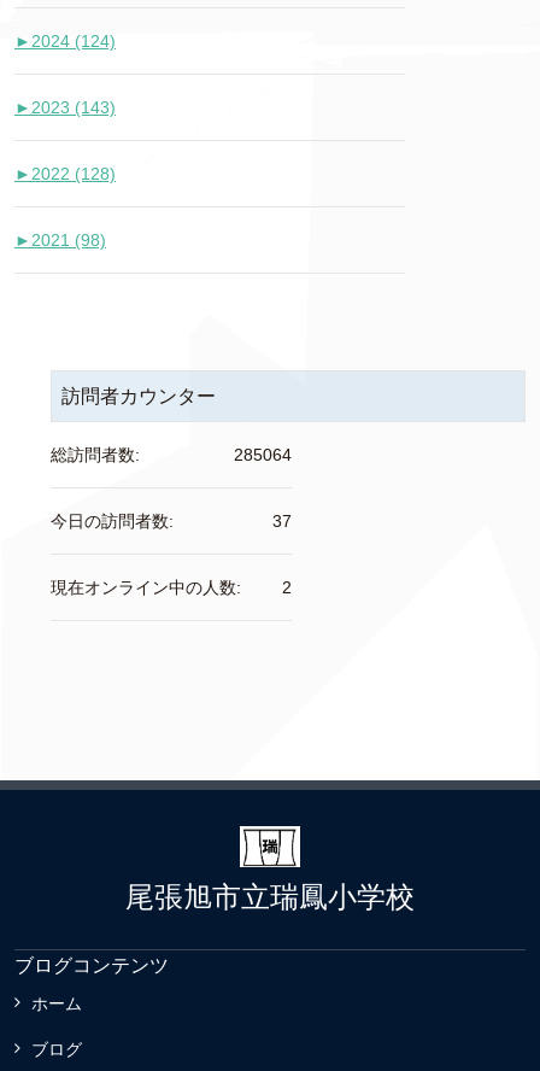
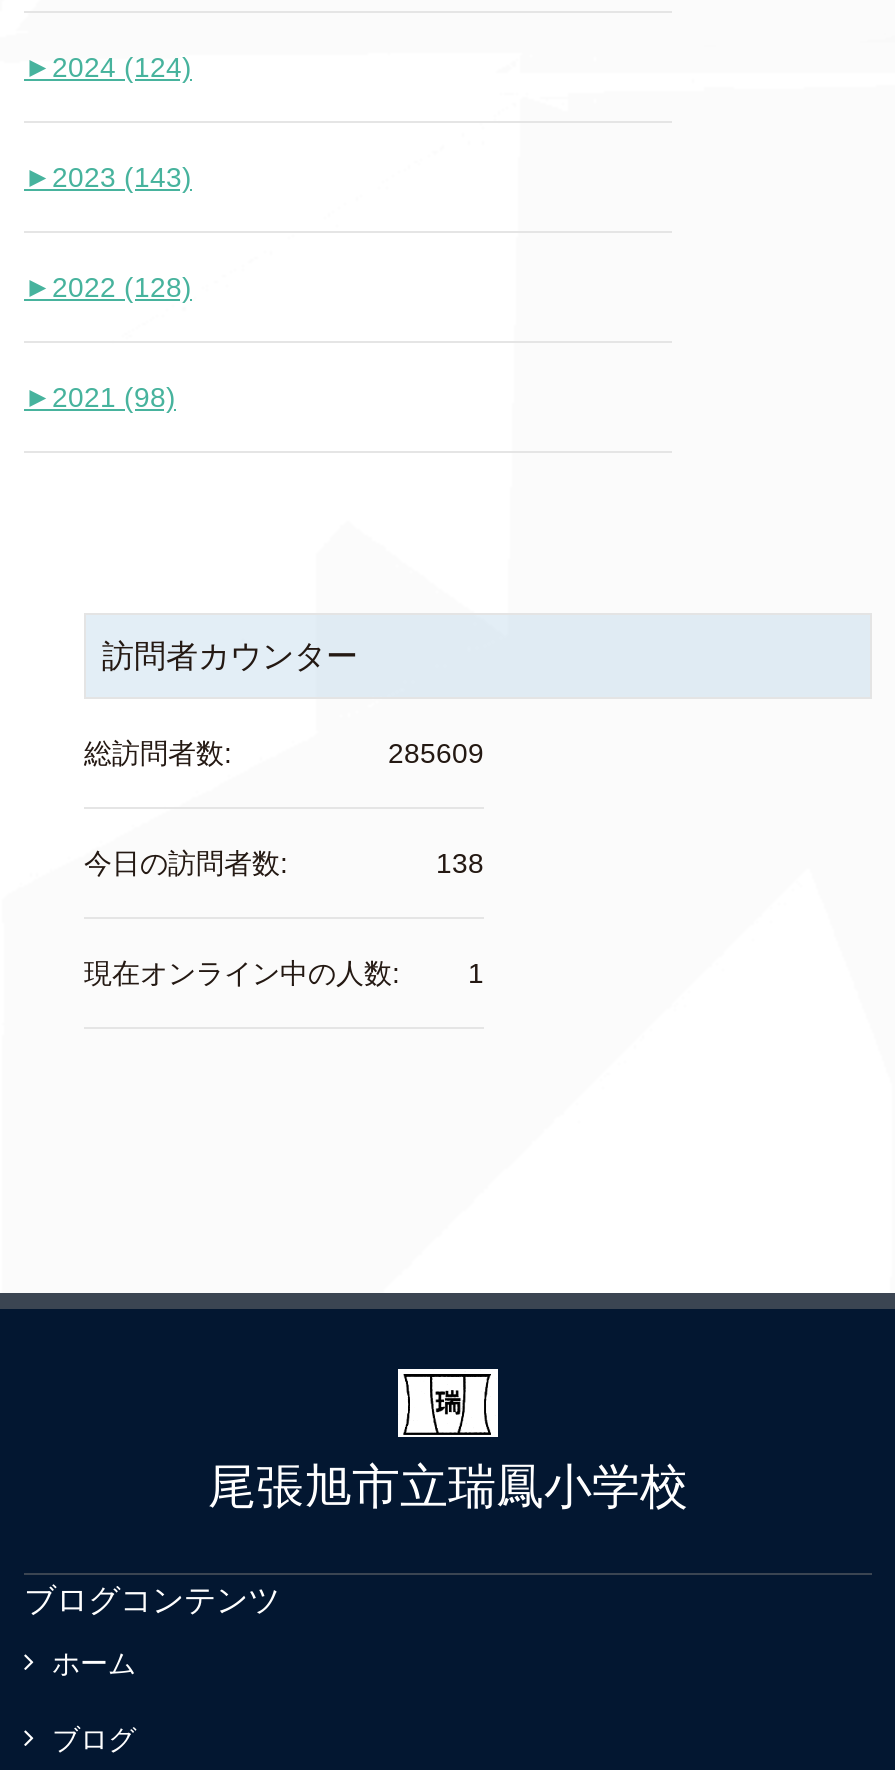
- 285064
+ 285609

- 37
+ 138

- 2
+ 1
